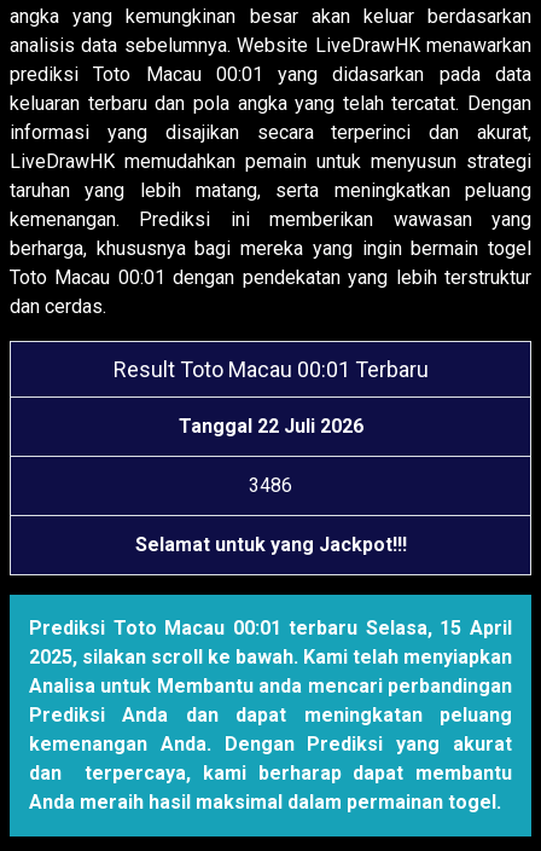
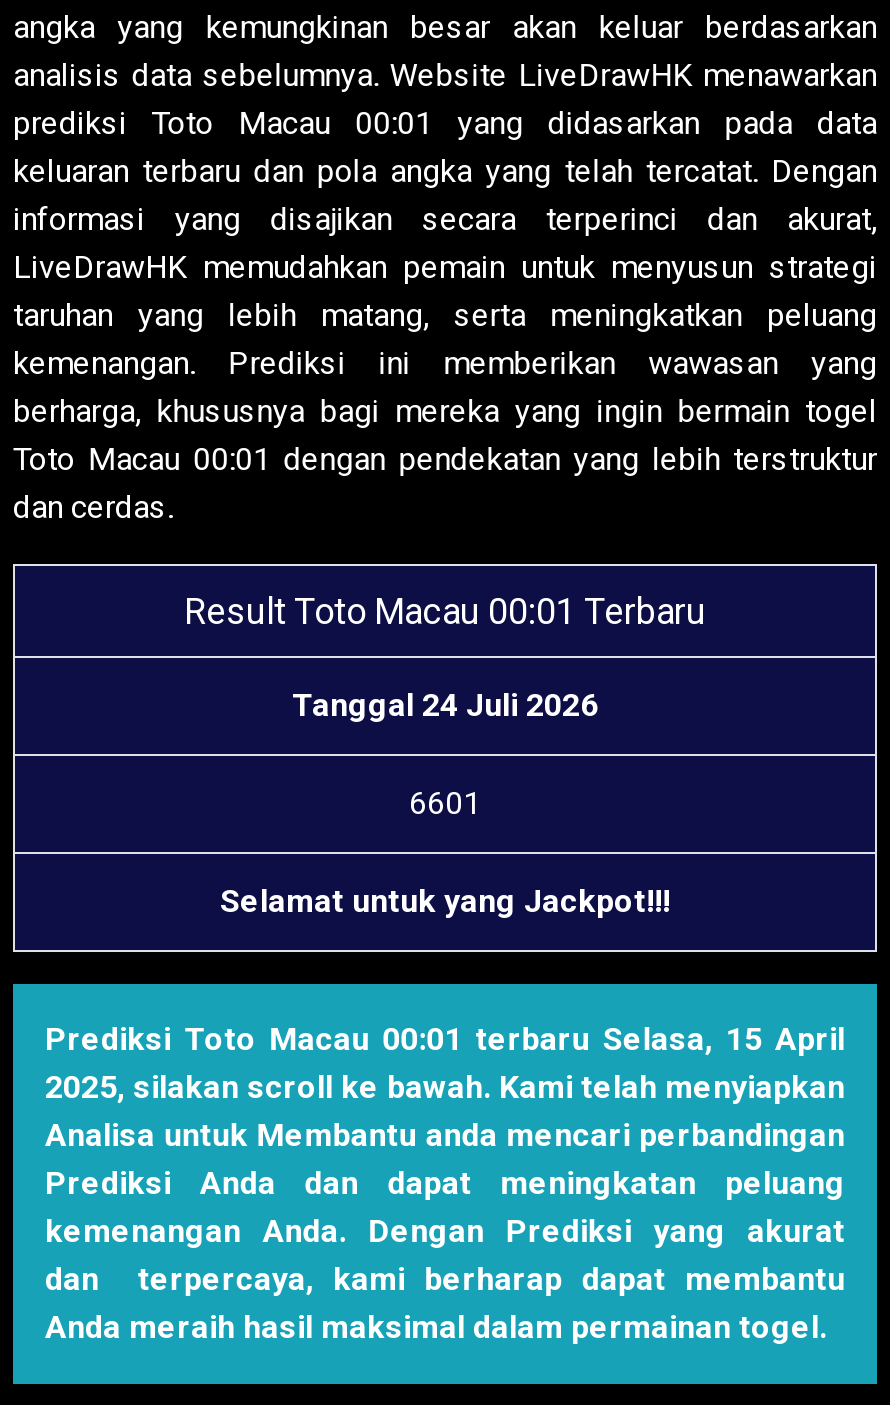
- Tanggal 22 Juli 2026
+ Tanggal 24 Juli 2026

- 3486
+ 6601
